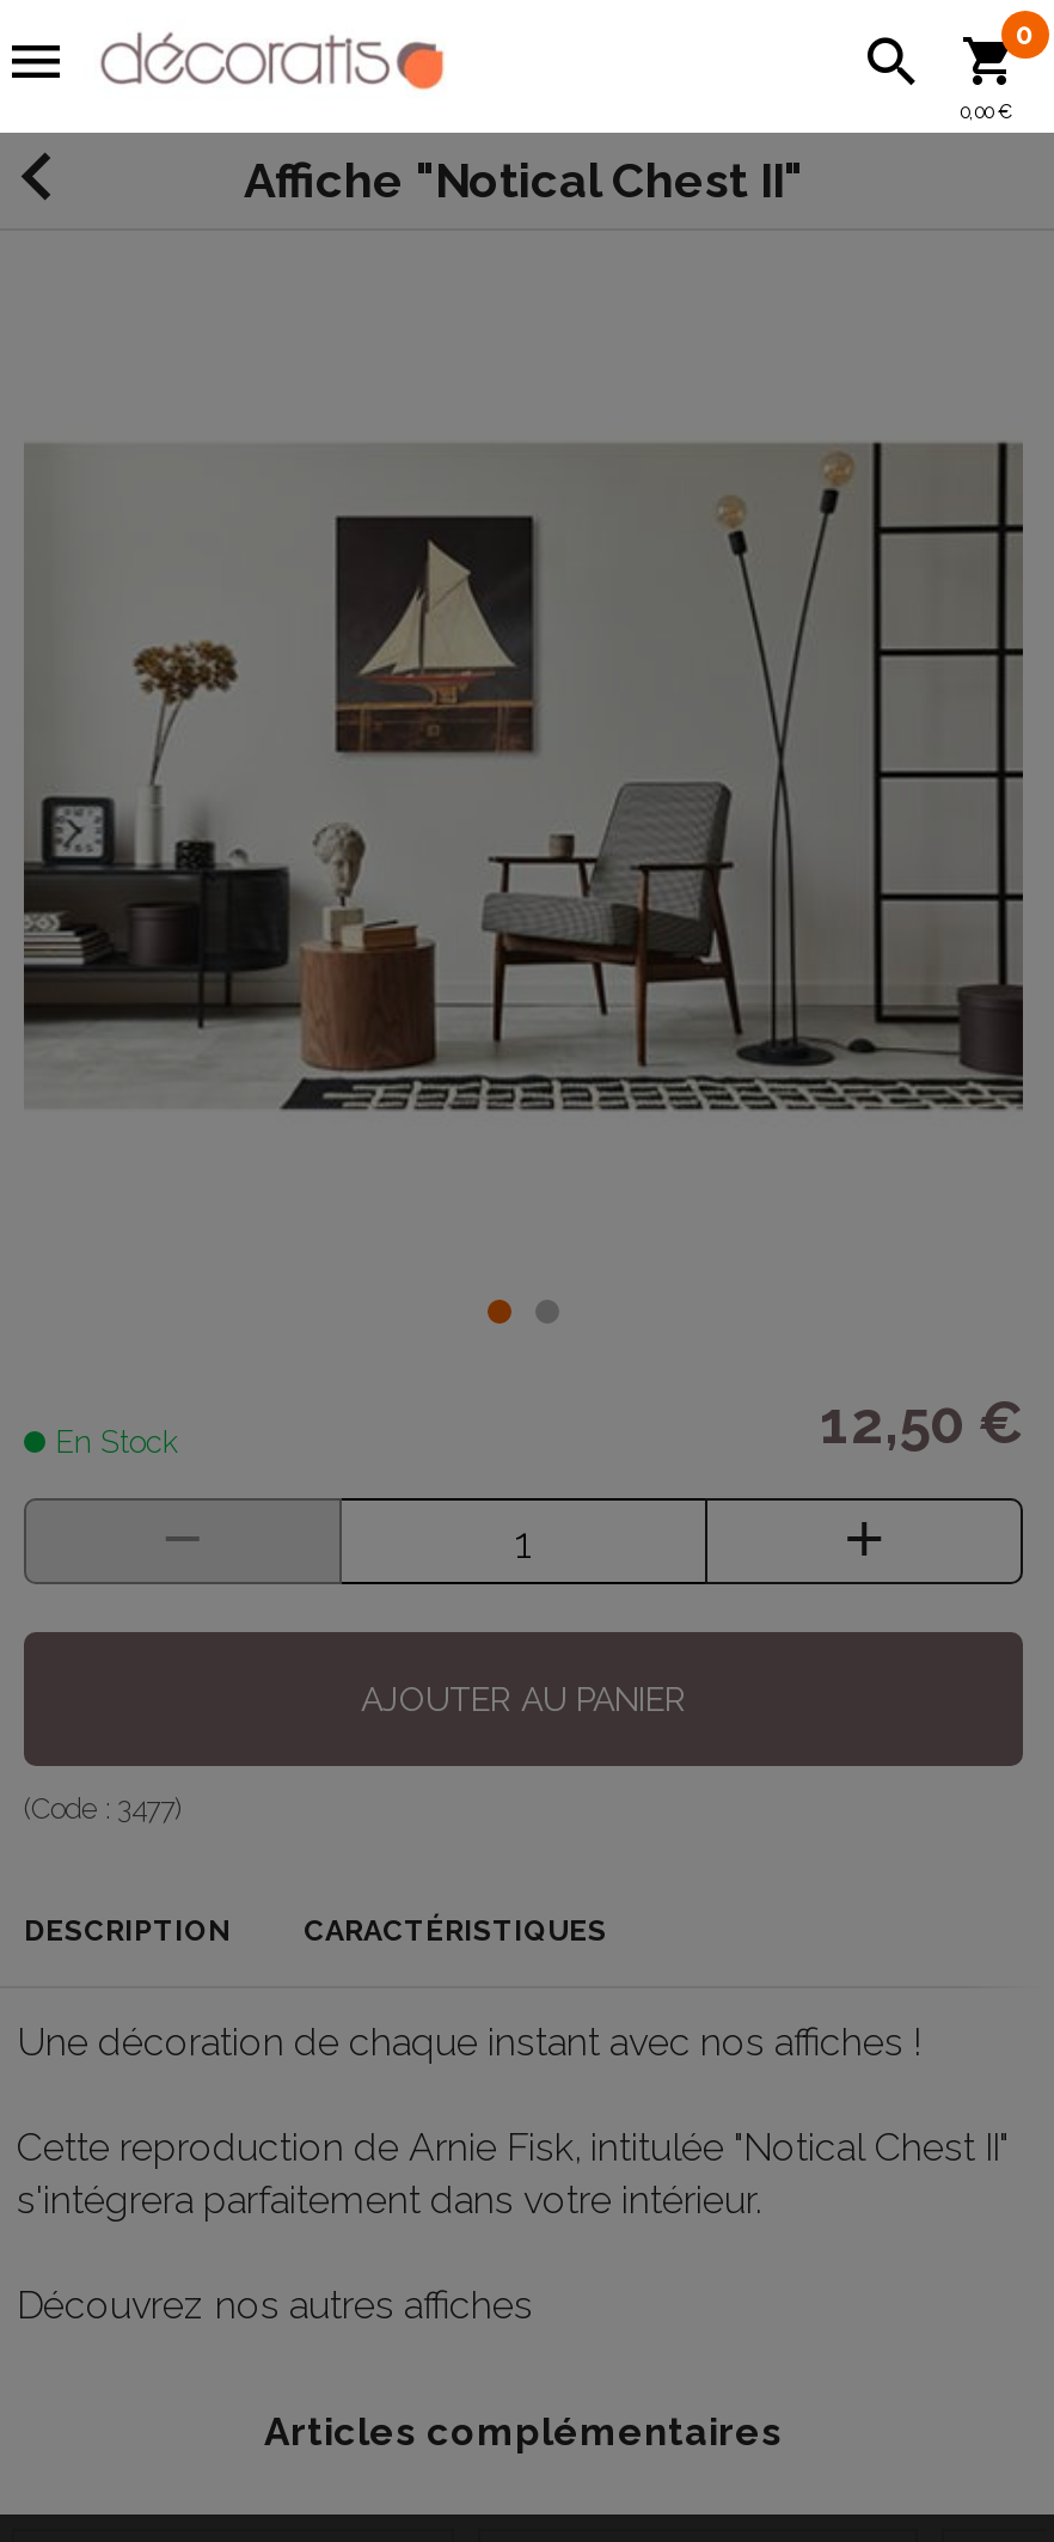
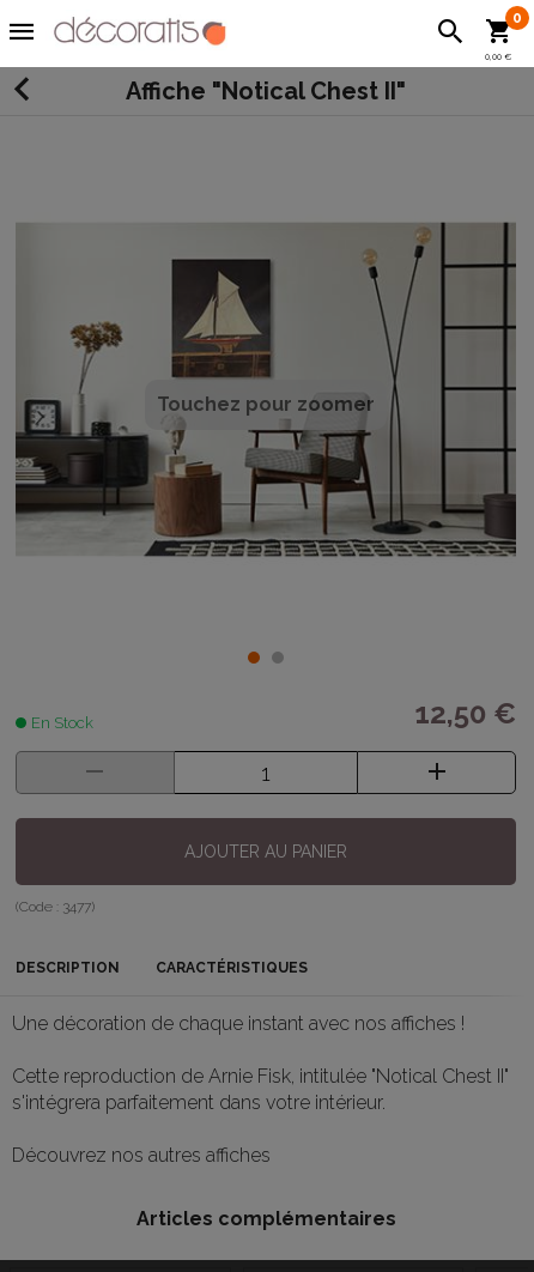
+ Touchez pour zoomer
